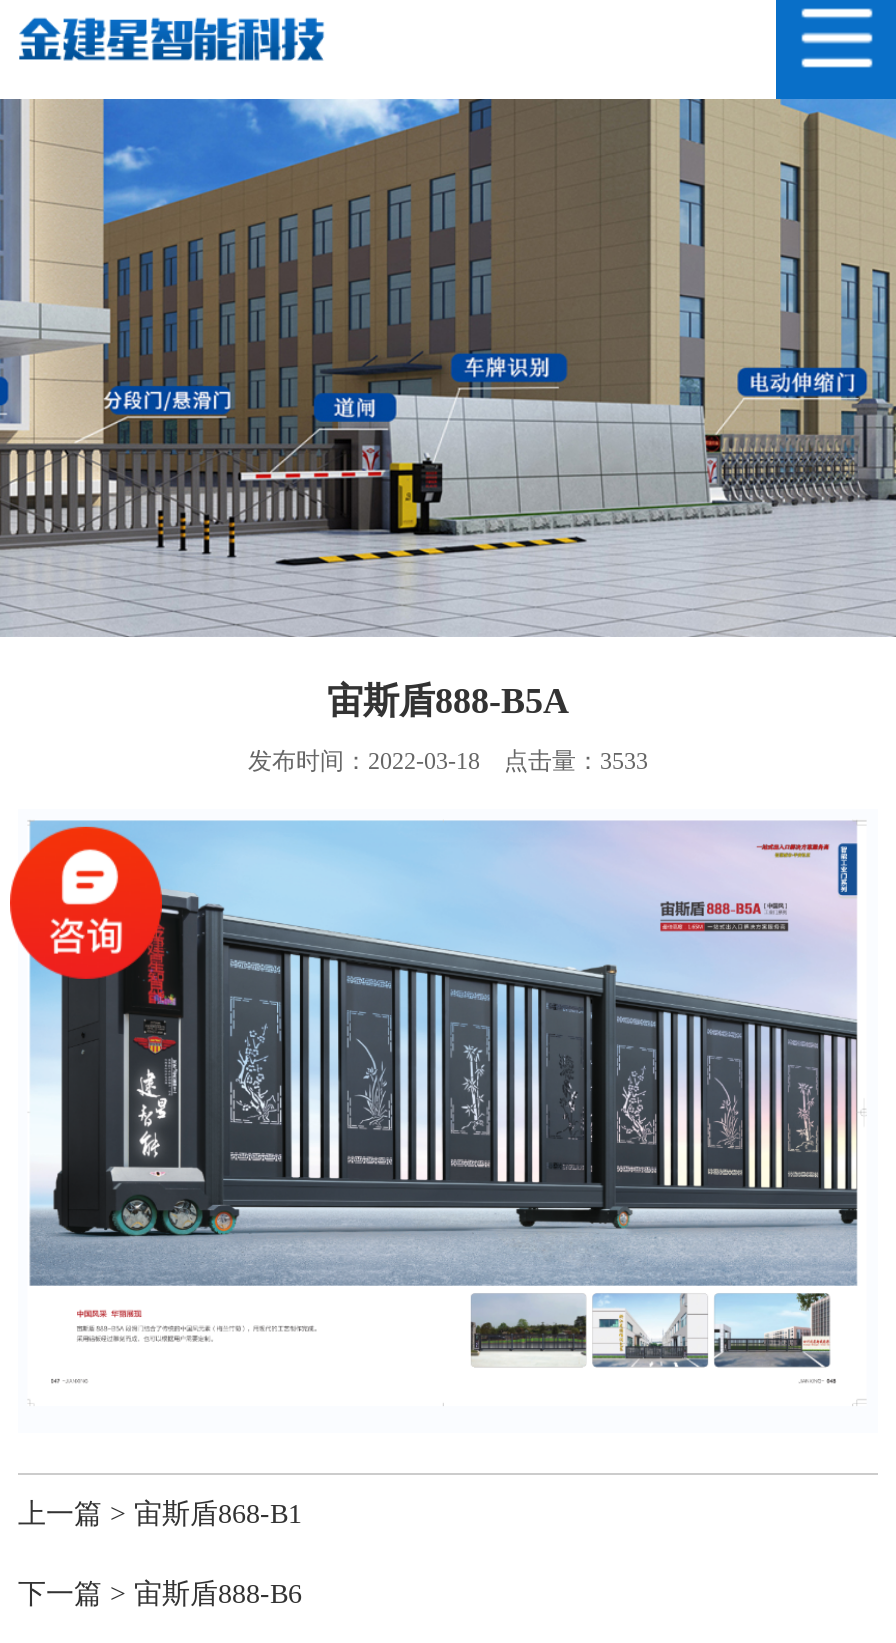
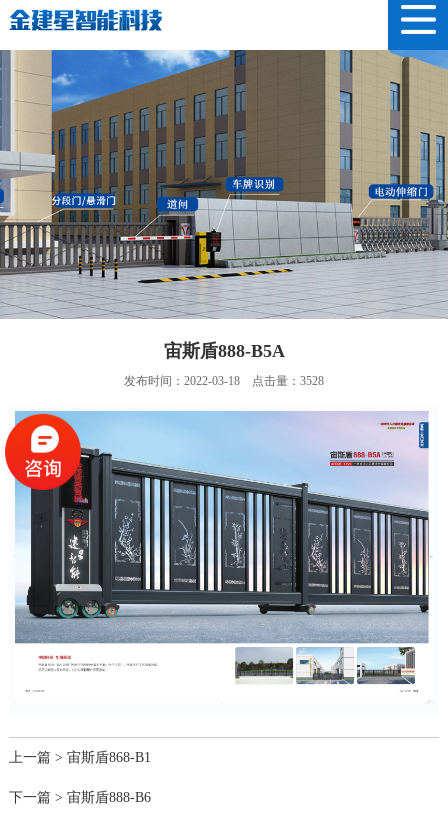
- 发布时间：2022-03-18 点击量：3533
+ 发布时间：2022-03-18 点击量：3528
